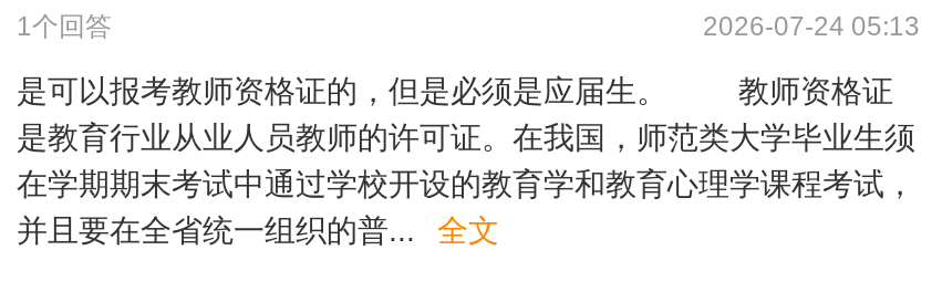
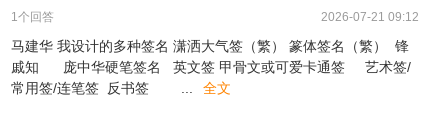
- 2026-07-24 05:13
+ 2026-07-21 09:12

- 是可以报考教师资格证的，但是必须是应届生。 教师资格证
- 是教育行业从业人员教师的许可证。在我国，师范类大学毕业生须
- 在学期期末考试中通过学校开设的教育学和教育心理学课程考试，
- 并且要在全省统一组织的普...
+ 马建华 我设计的多种签名 潇洒大气签（繁） 篆体签名（繁） 锋
+ 戚知 庞中华硬笔签名 英文签 甲骨文或可爱卡通签 艺术签/
+ 常用签/连笔签 反书签...
